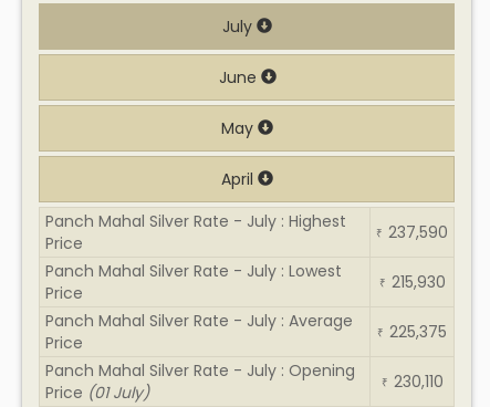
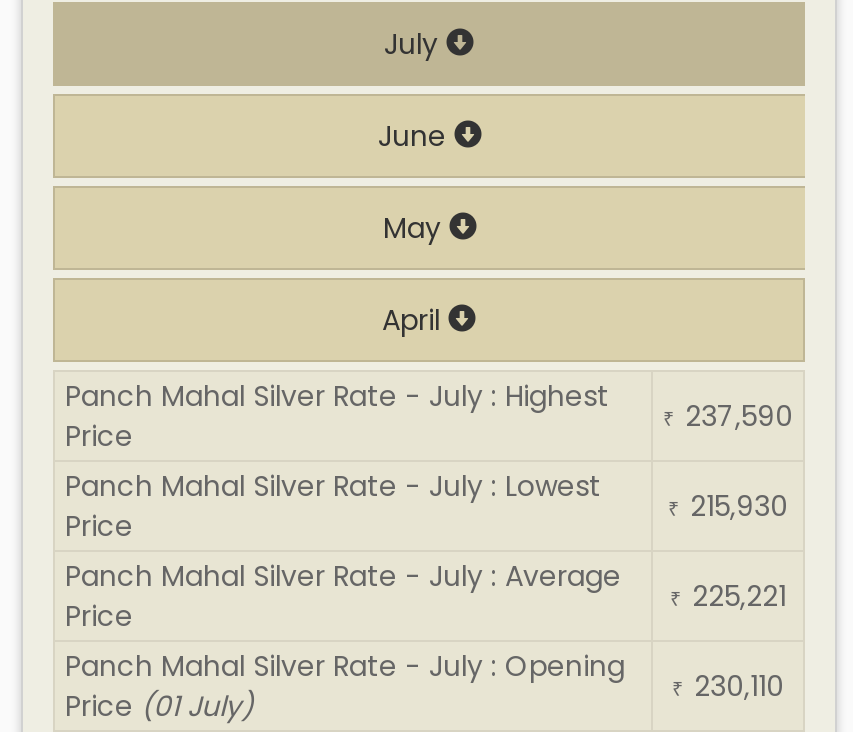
- Panch Mahal Silver Rate - July : Average ₹ 225,375
+ Panch Mahal Silver Rate - July : Average ₹ 225,221
